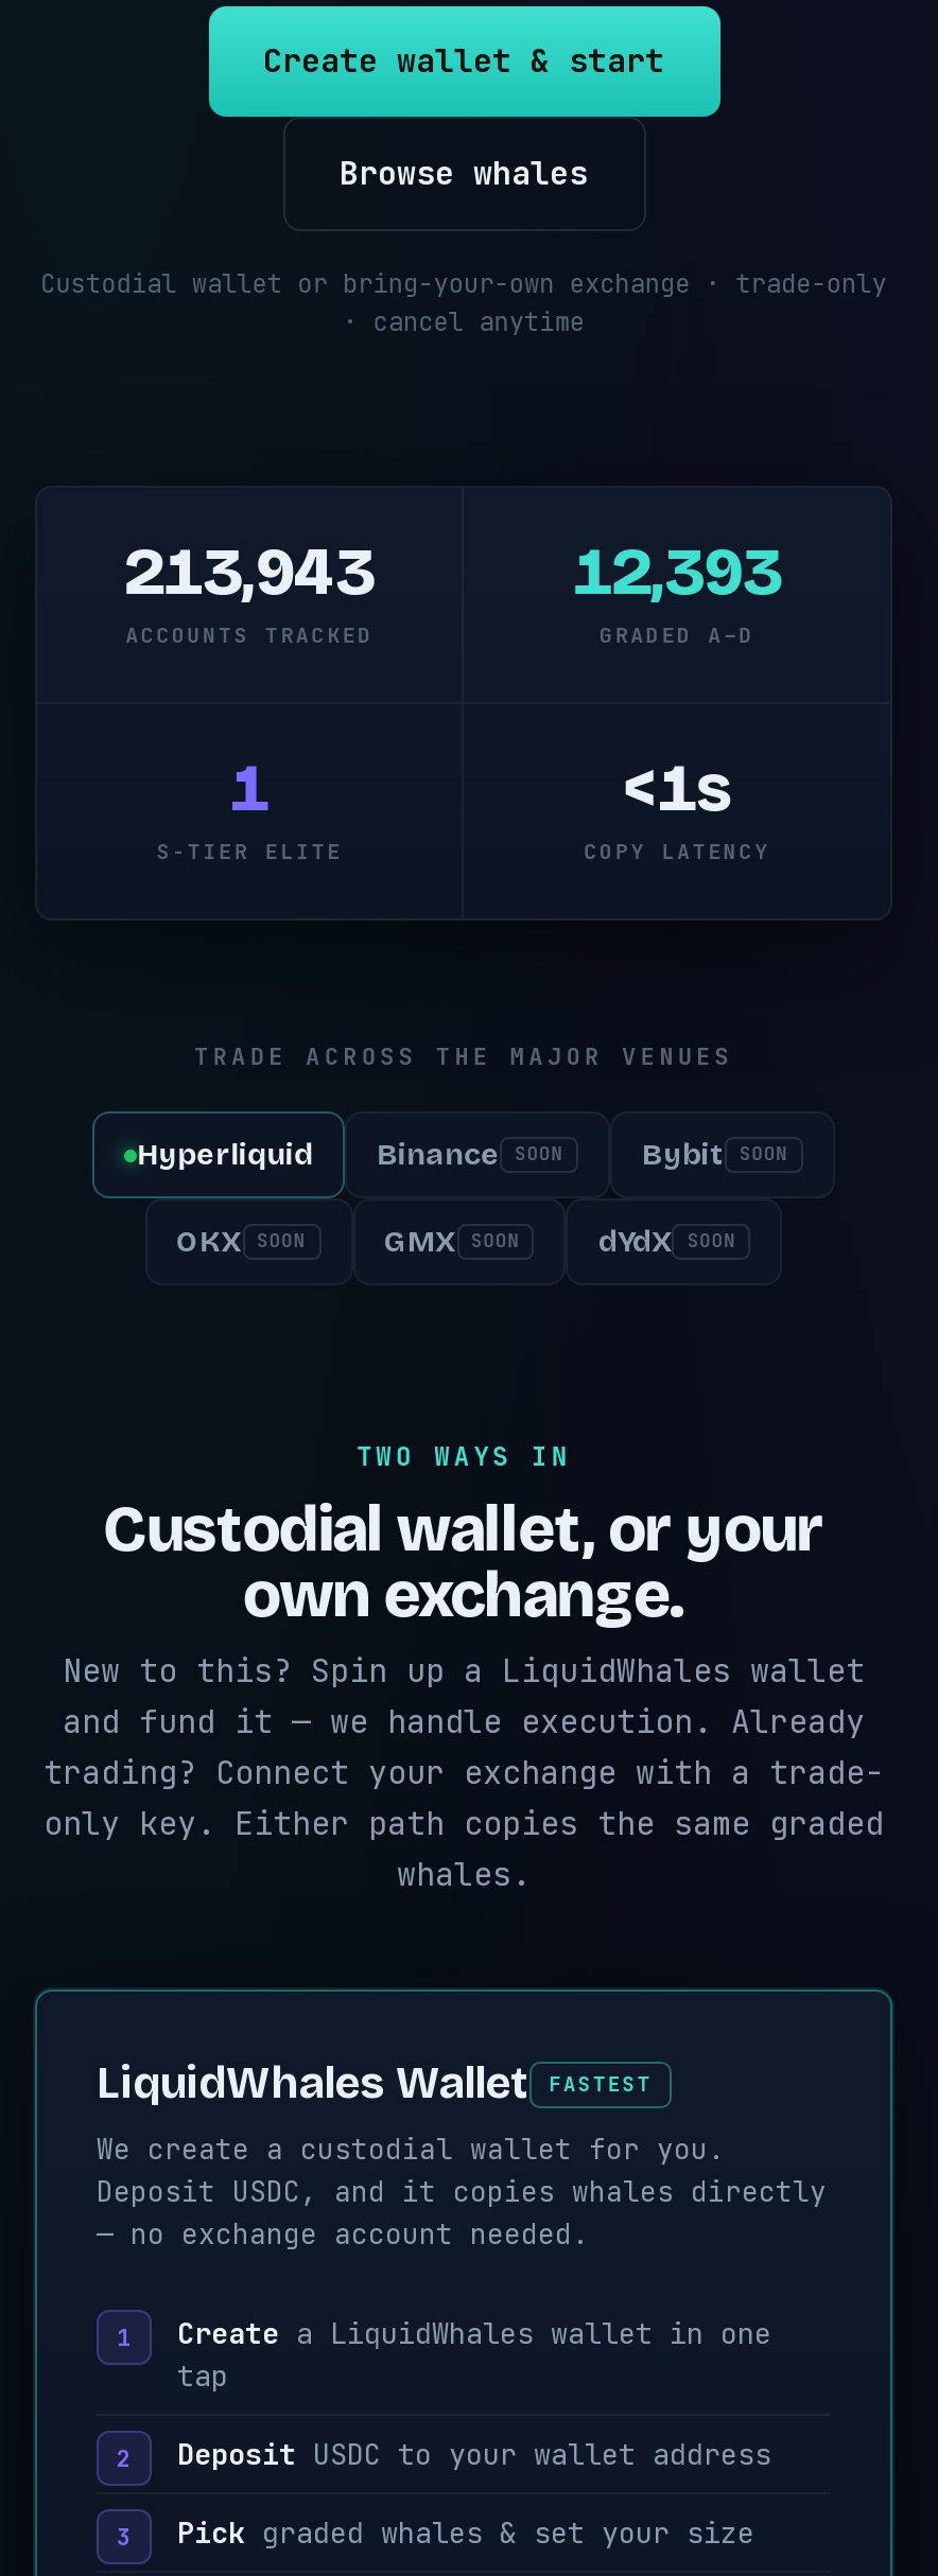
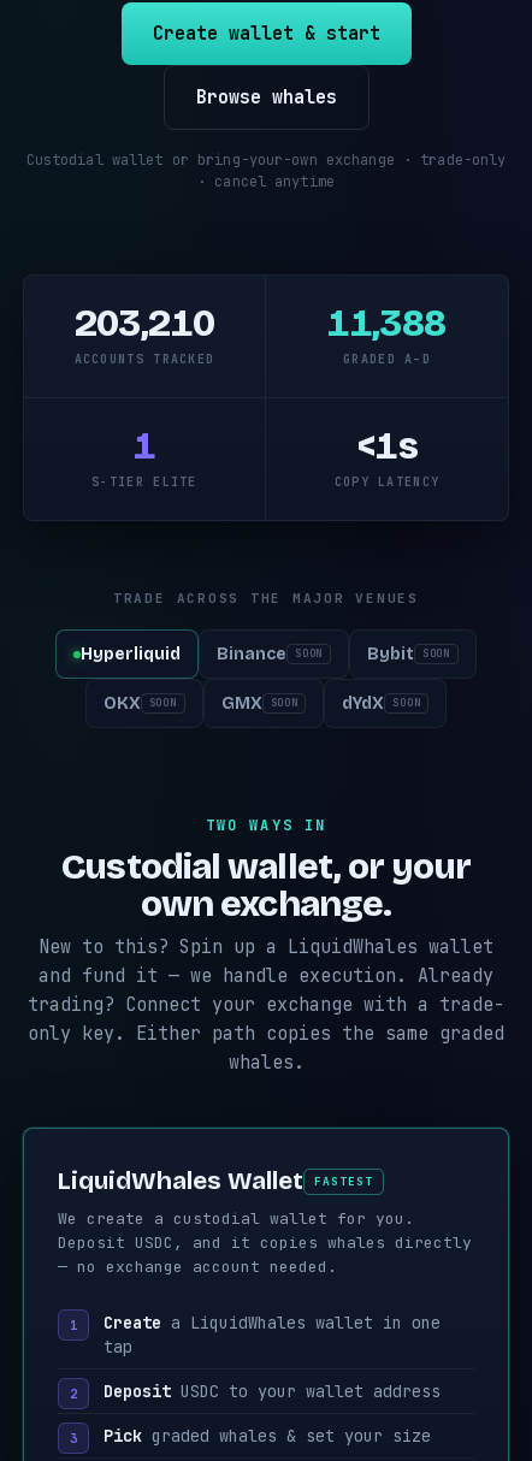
- 213,943
+ 203,210

- 12,393
+ 11,388
